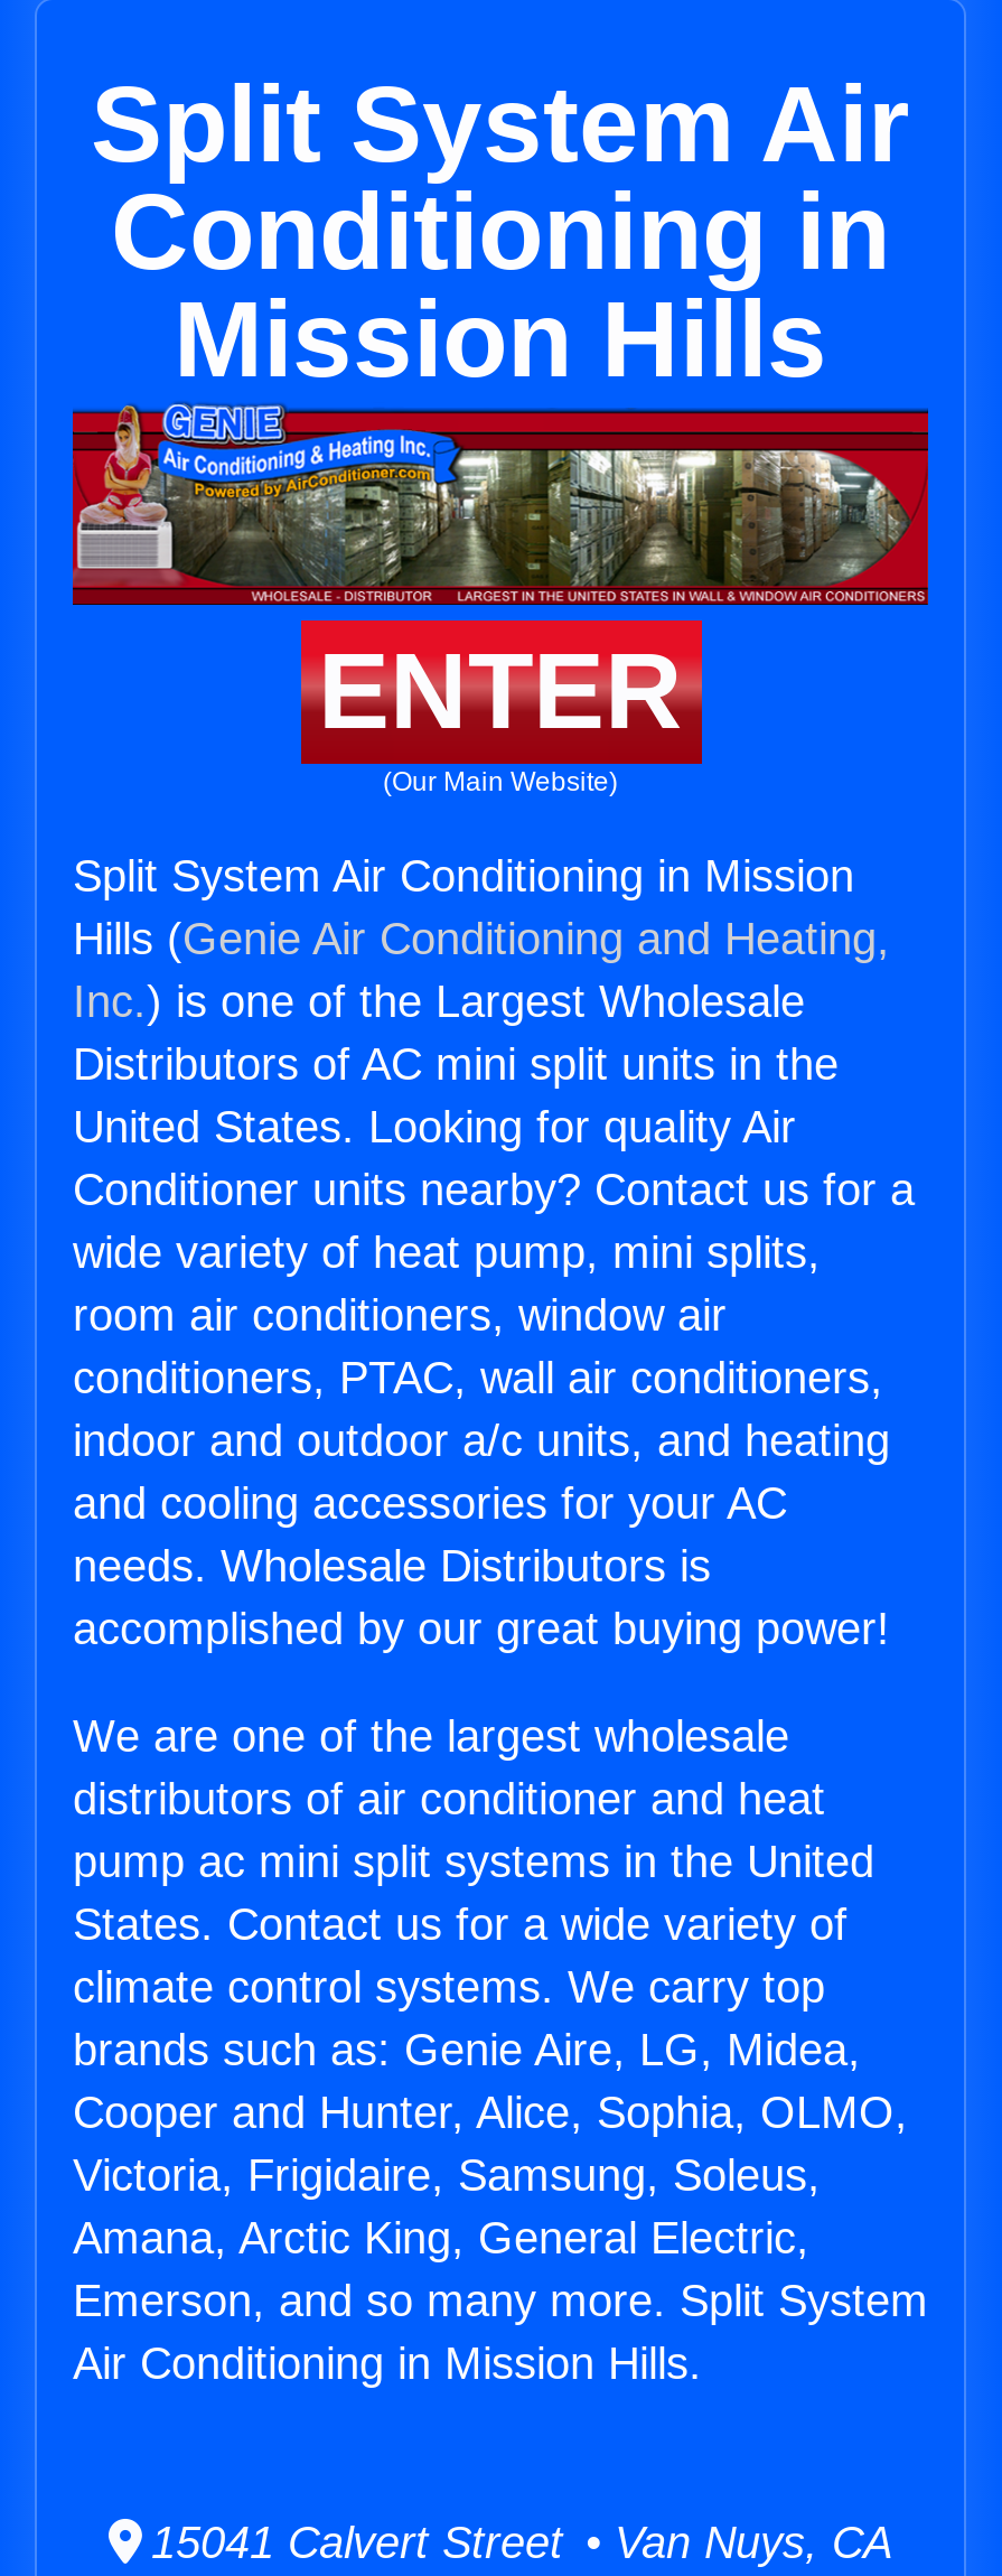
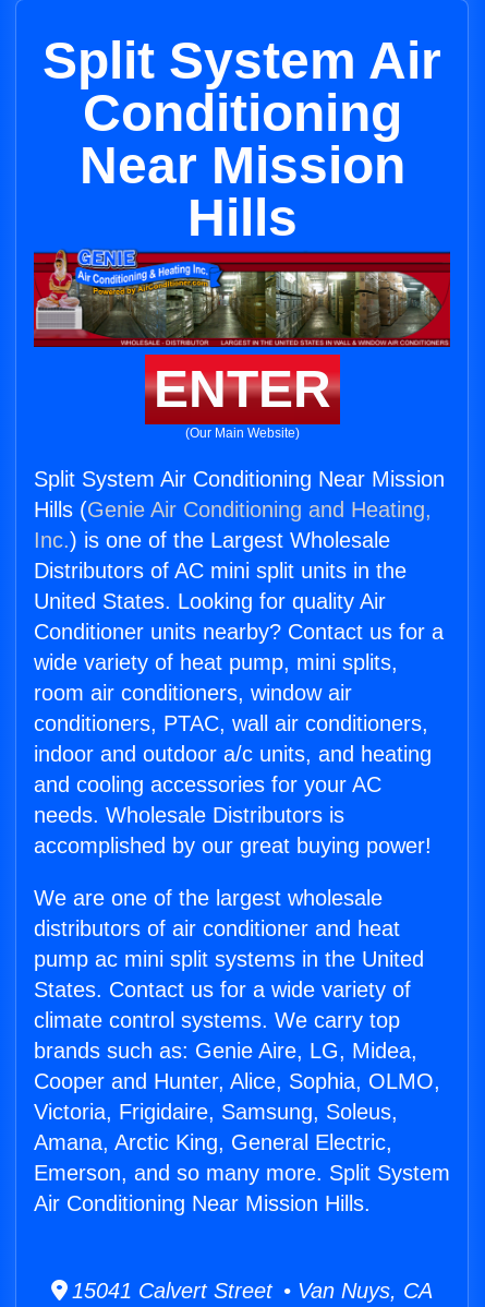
- Conditioning in
- Mission Hills
+ Conditioning
+ Near Mission
+ Hills

- Split System Air Conditioning in Mission
+ Split System Air Conditioning Near Mission

- Air Conditioning in Mission Hills.
+ Air Conditioning Near Mission Hills.
